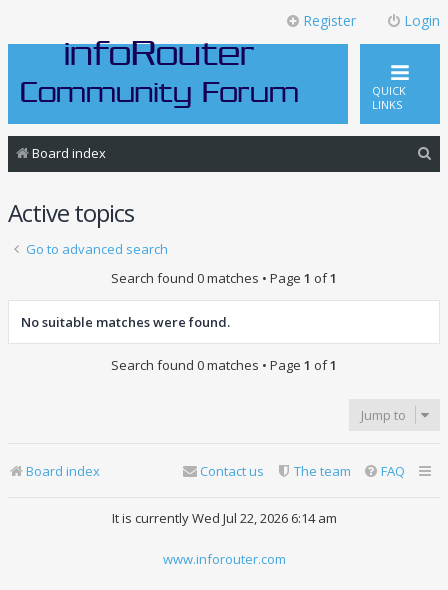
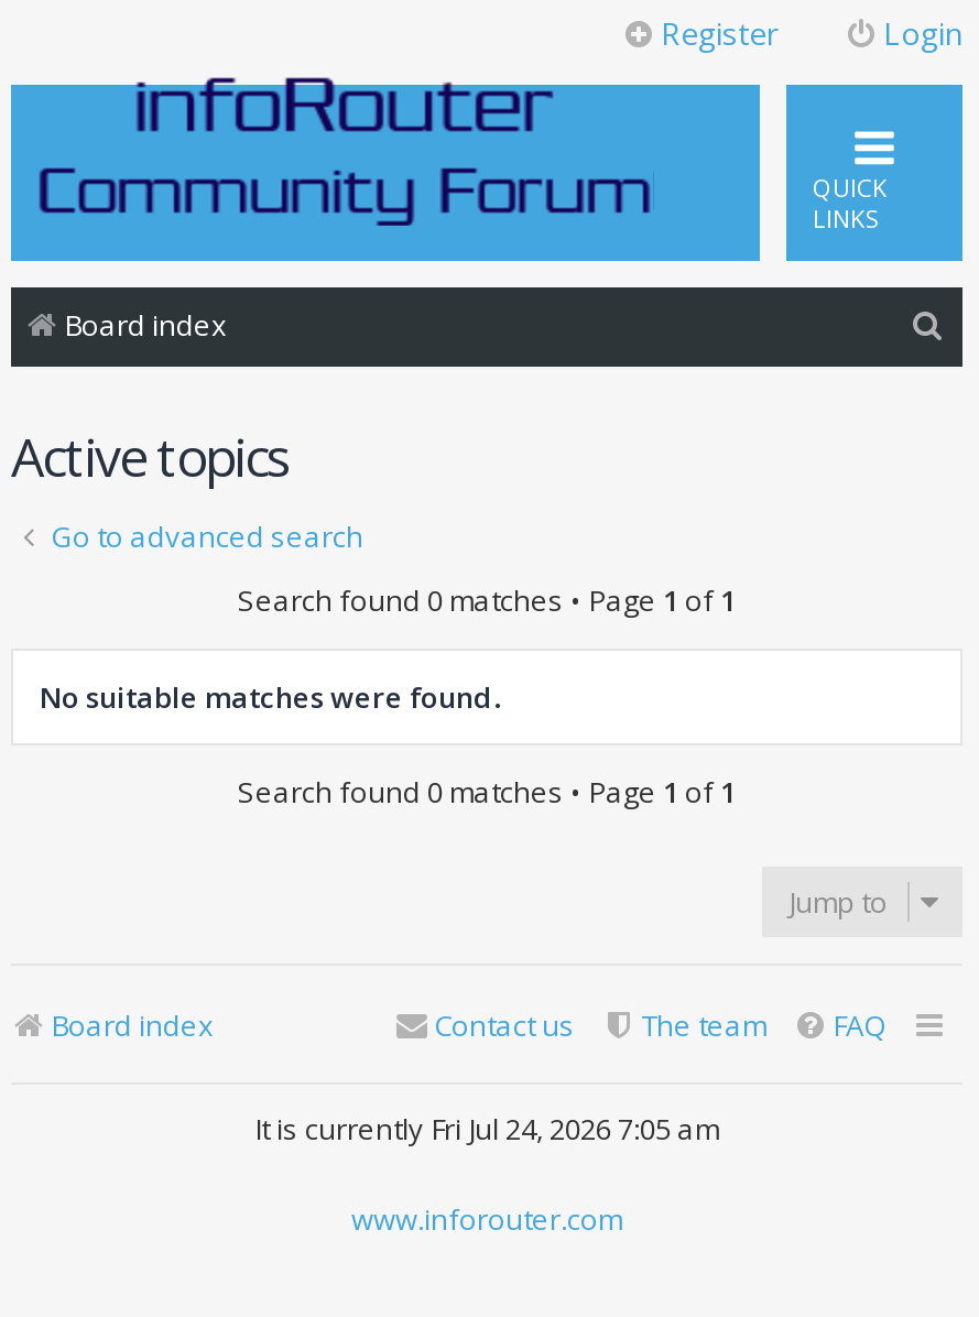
- It is currently Wed Jul 22, 2026 6:14 am
+ It is currently Fri Jul 24, 2026 7:05 am
